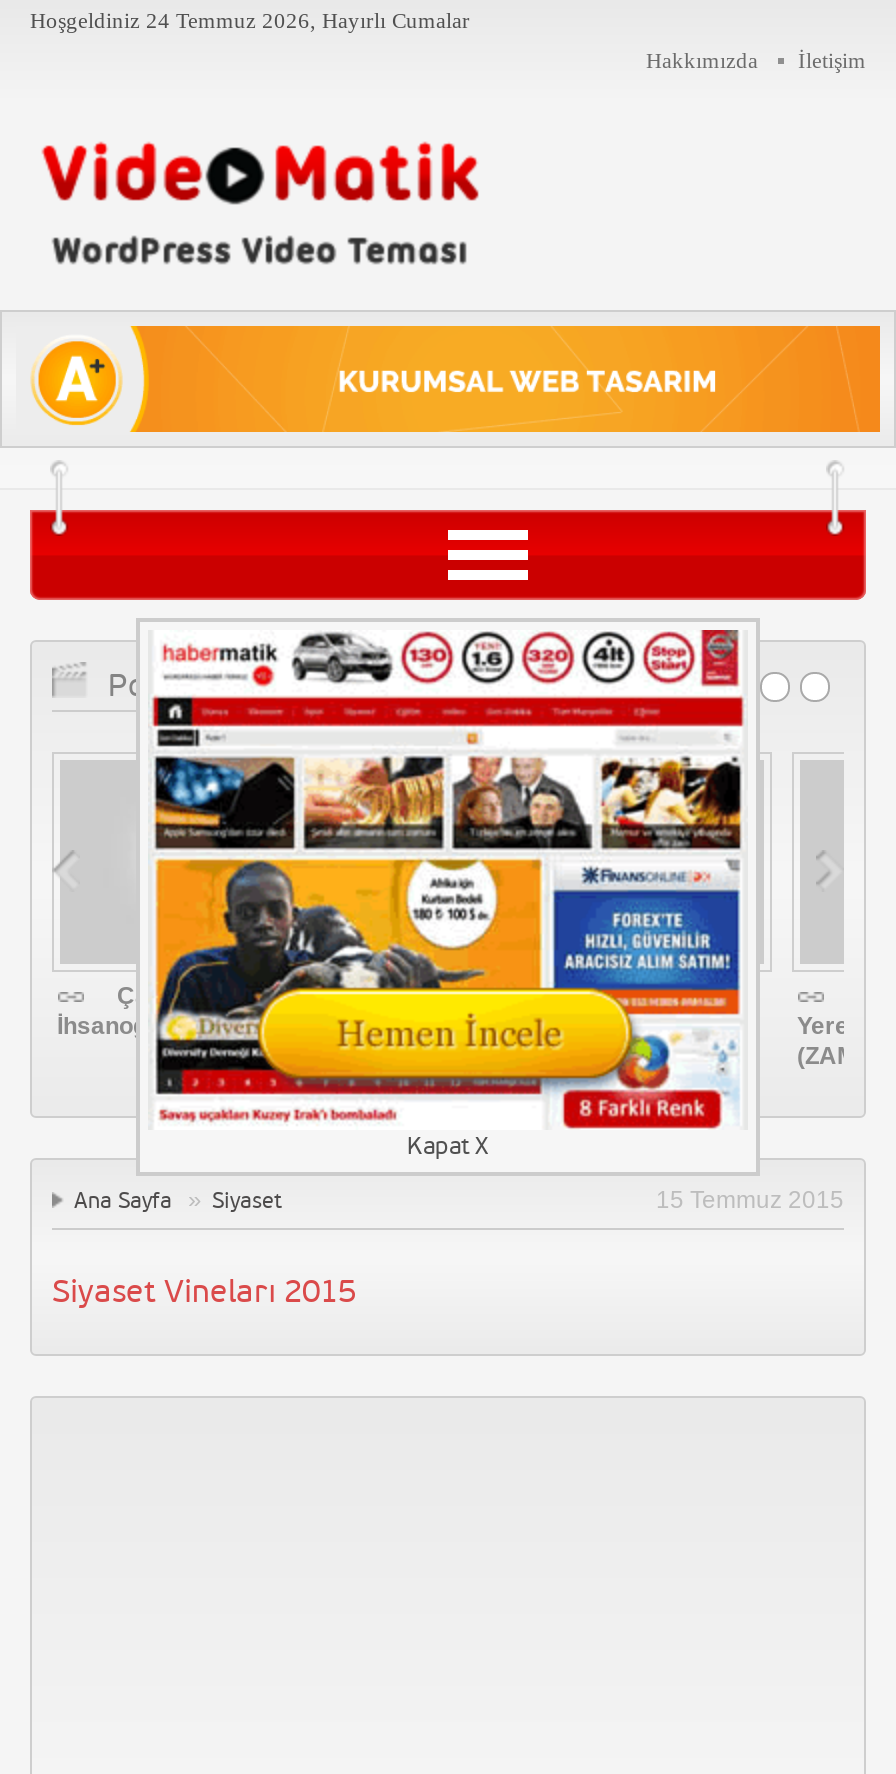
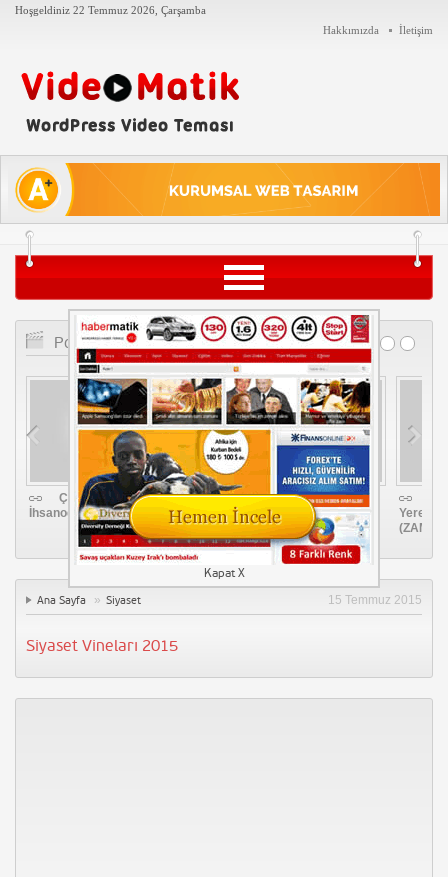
- Hoşgeldiniz 24 Temmuz 2026, Hayırlı Cumalar
+ Hoşgeldiniz 22 Temmuz 2026, Çarşamba
